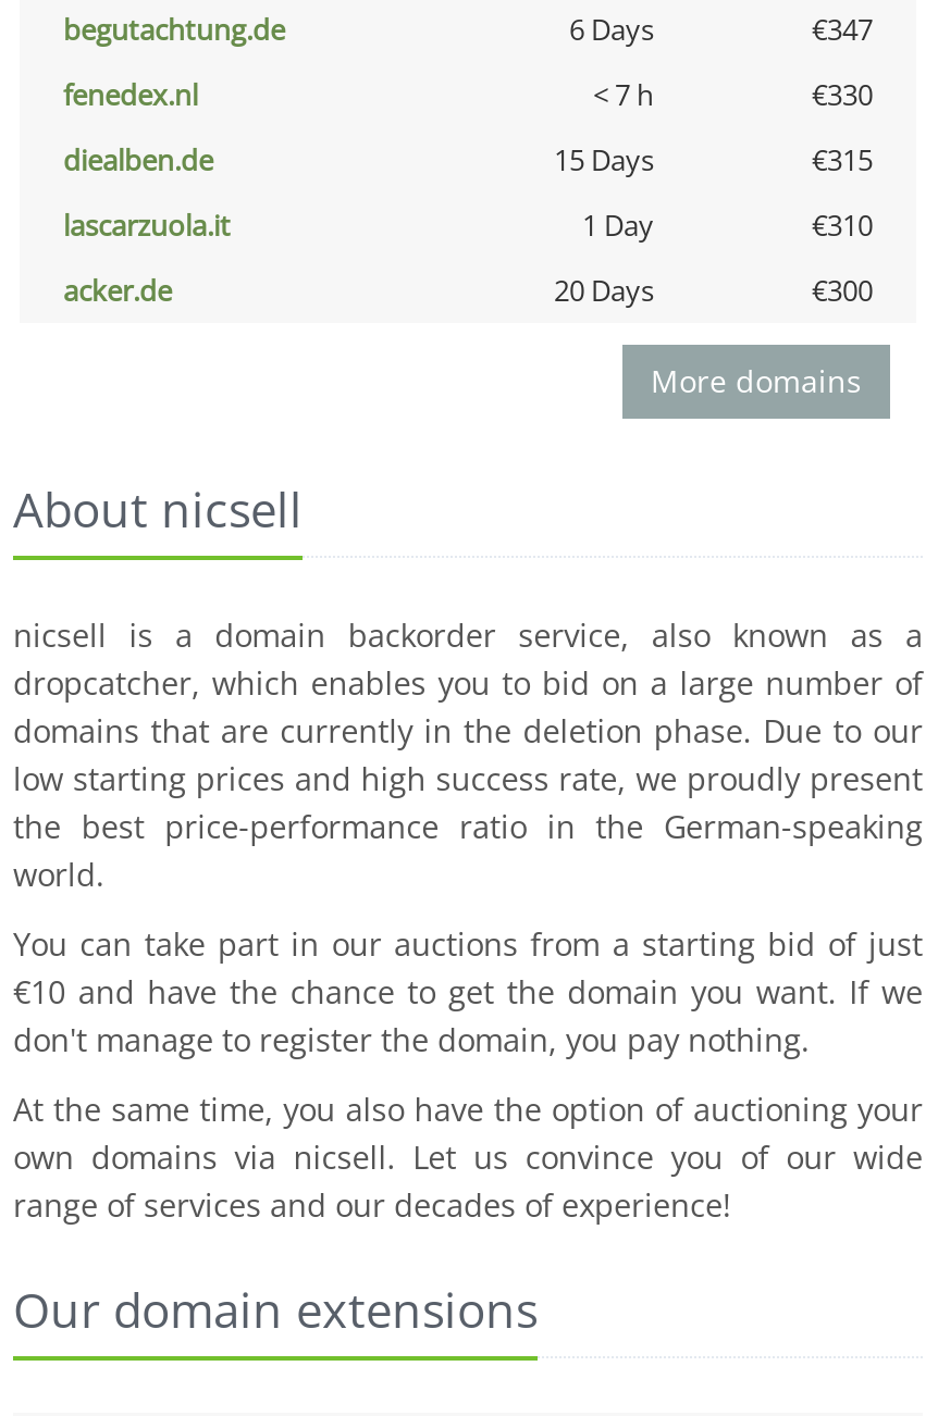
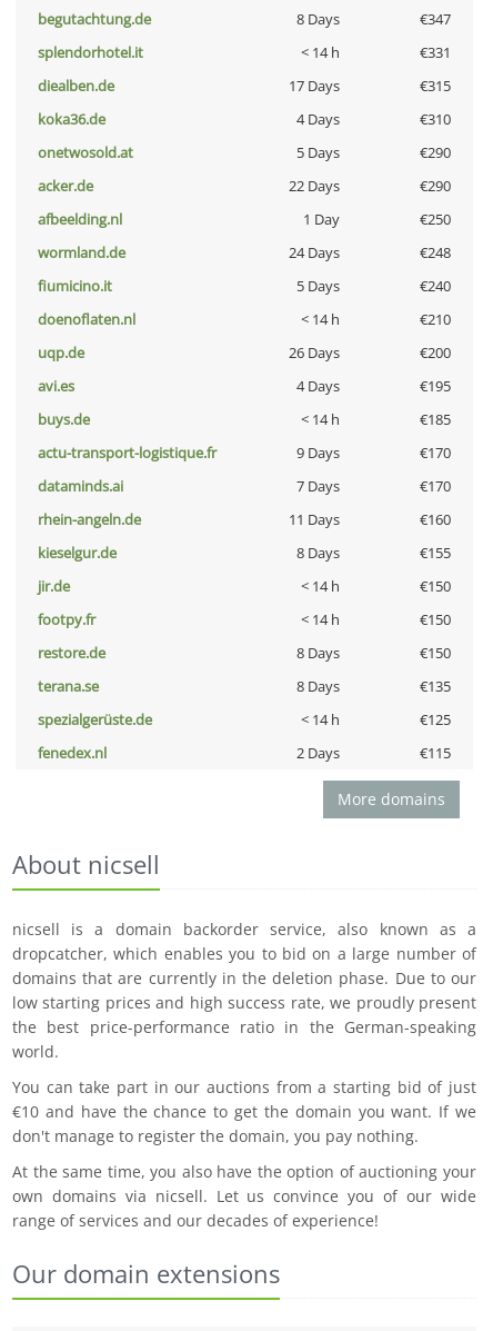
- 6 Days
+ 8 Days

- fenedex.nl
- < 7 h
- €330
+ splendorhotel.it
+ < 14 h
+ €331

- 15 Days
+ 17 Days

- lascarzuola.it
- 1 Day
+ koka36.de
+ 4 Days

+ onetwosold.at
+ 5 Days
+ €290

- 20 Days
- €300
+ 22 Days
+ €290
+ afbeelding.nl
+ 1 Day
+ €250
+ wormland.de
+ 24 Days
+ €248
+ fiumicino.it
+ 5 Days
+ €240
+ doenoflaten.nl
+ < 14 h
+ €210
+ uqp.de
+ 26 Days
+ €200
+ avi.es
+ 4 Days
+ €195
+ buys.de
+ < 14 h
+ €185
+ actu-transport-logistique.fr
+ 9 Days
+ €170
+ dataminds.ai
+ 7 Days
+ €170
+ rhein-angeln.de
+ 11 Days
+ €160
+ kieselgur.de
+ 8 Days
+ €155
+ jir.de
+ < 14 h
+ €150
+ footpy.fr
+ < 14 h
+ €150
+ restore.de
+ 8 Days
+ €150
+ terana.se
+ 8 Days
+ €135
+ spezialgerüste.de
+ < 14 h
+ €125
+ fenedex.nl
+ 2 Days
+ €115
